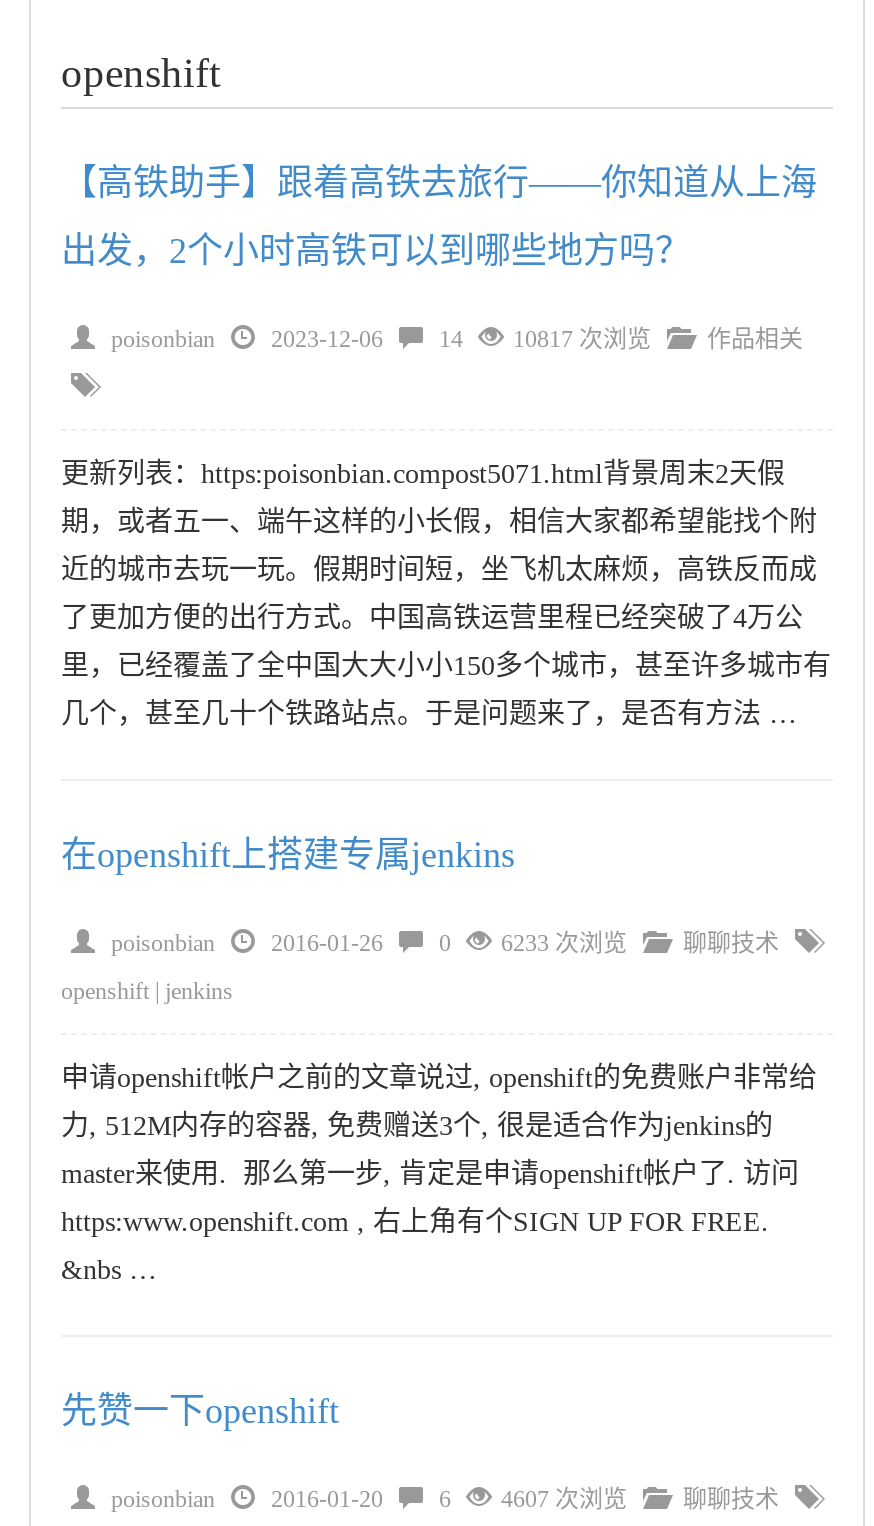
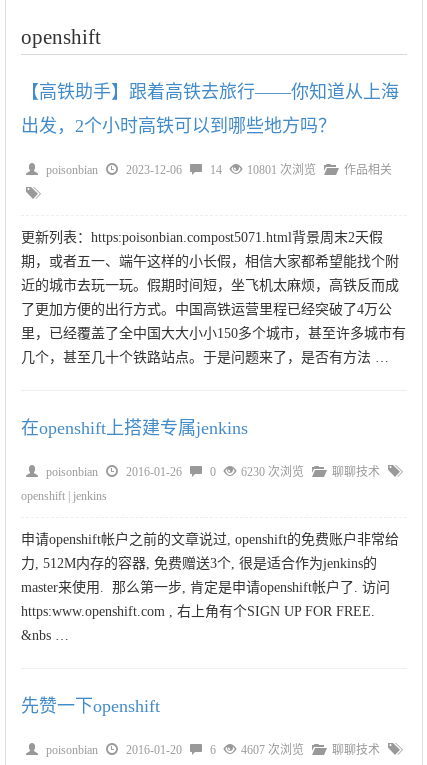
- poisonbian 2023-12-06 14 10817 次浏览 作品相关
+ poisonbian 2023-12-06 14 10801 次浏览 作品相关

- poisonbian 2016-01-26 0 6233 次浏览 聊聊技术
+ poisonbian 2016-01-26 0 6230 次浏览 聊聊技术
